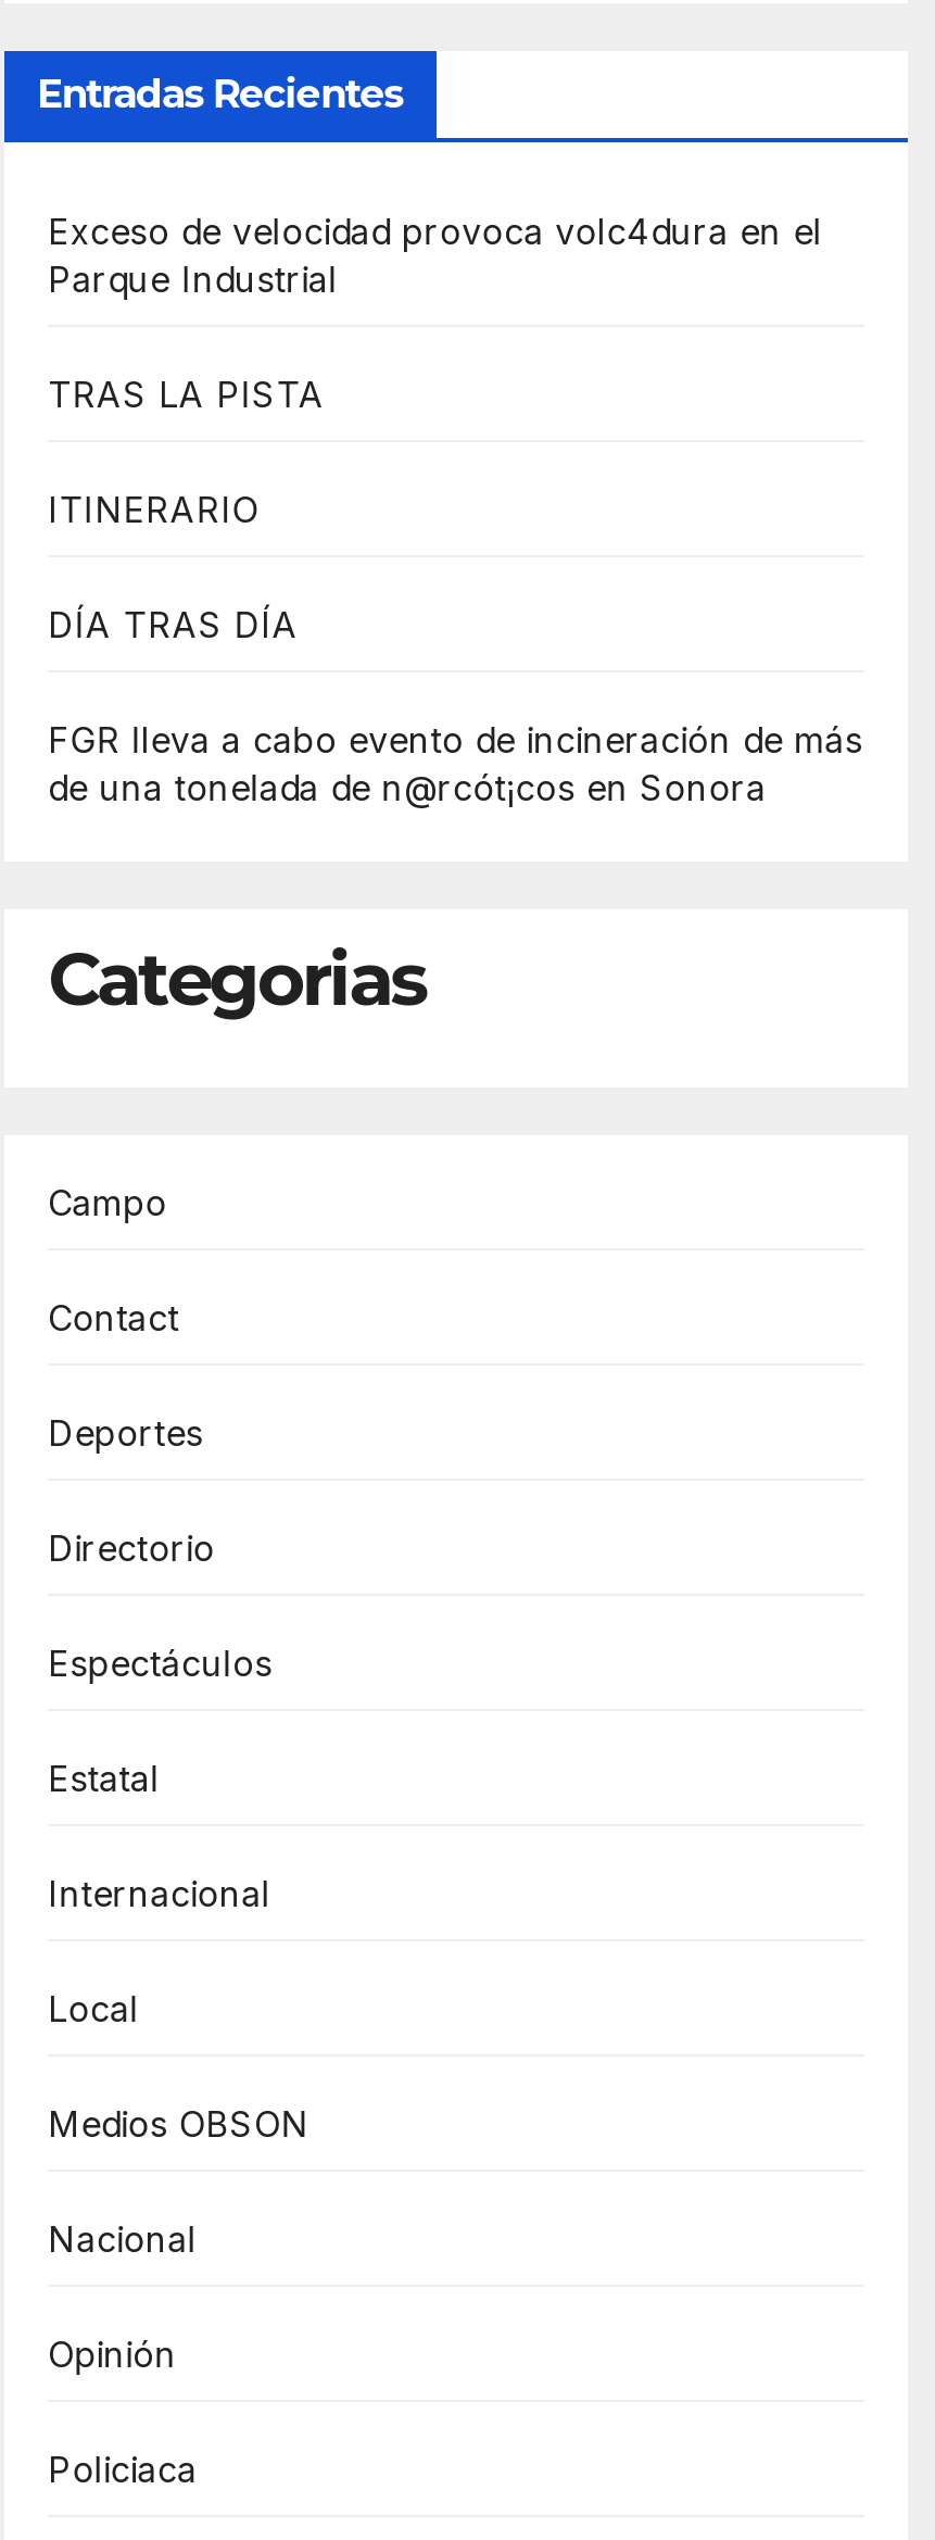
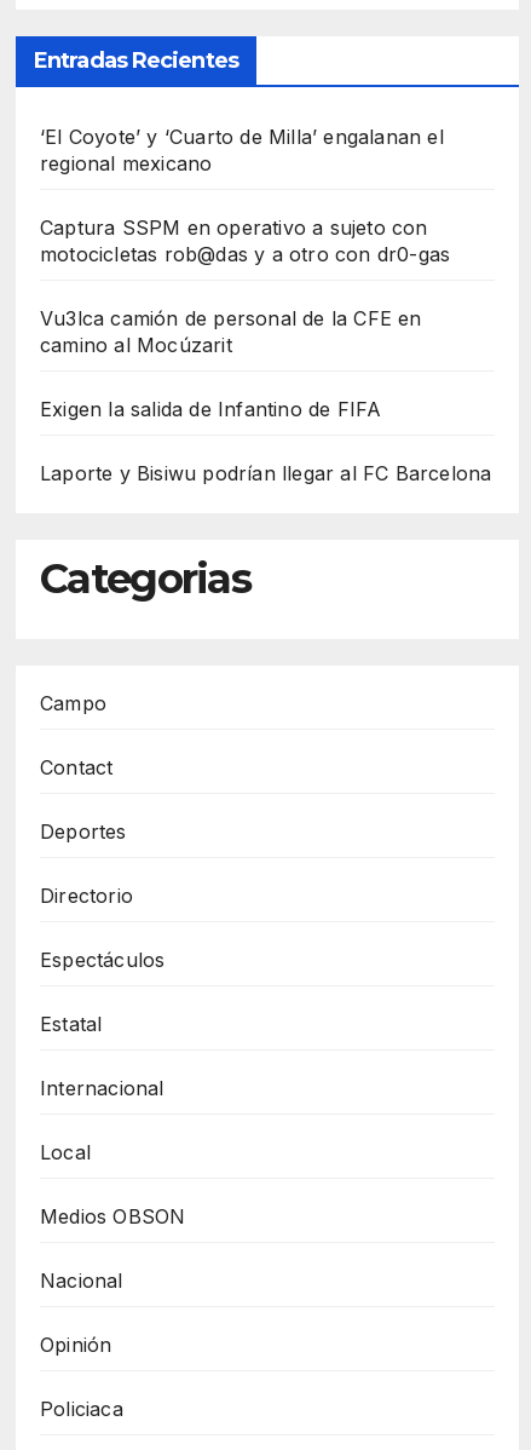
- Exceso de velocidad provoca volc4dura en el
- Parque Industrial
+ ‘El Coyote’ y ‘Cuarto de Milla’ engalanan el
+ regional mexicano

- TRAS LA PISTA
+ Captura SSPM en operativo a sujeto con
+ motocicletas rob@das y a otro con dr0-gas

- ITINERARIO
+ Vu3lca camión de personal de la CFE en
+ camino al Mocúzarit

- DÍA TRAS DÍA
+ Exigen la salida de Infantino de FIFA

- FGR lleva a cabo evento de incineración de más
- de una tonelada de n@rcót¡cos en Sonora
+ Laporte y Bisiwu podrían llegar al FC Barcelona
